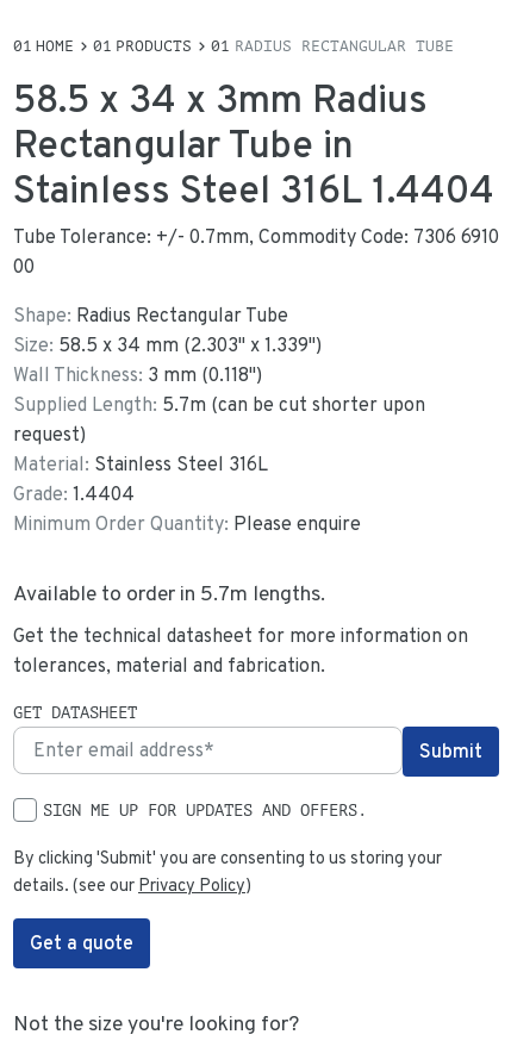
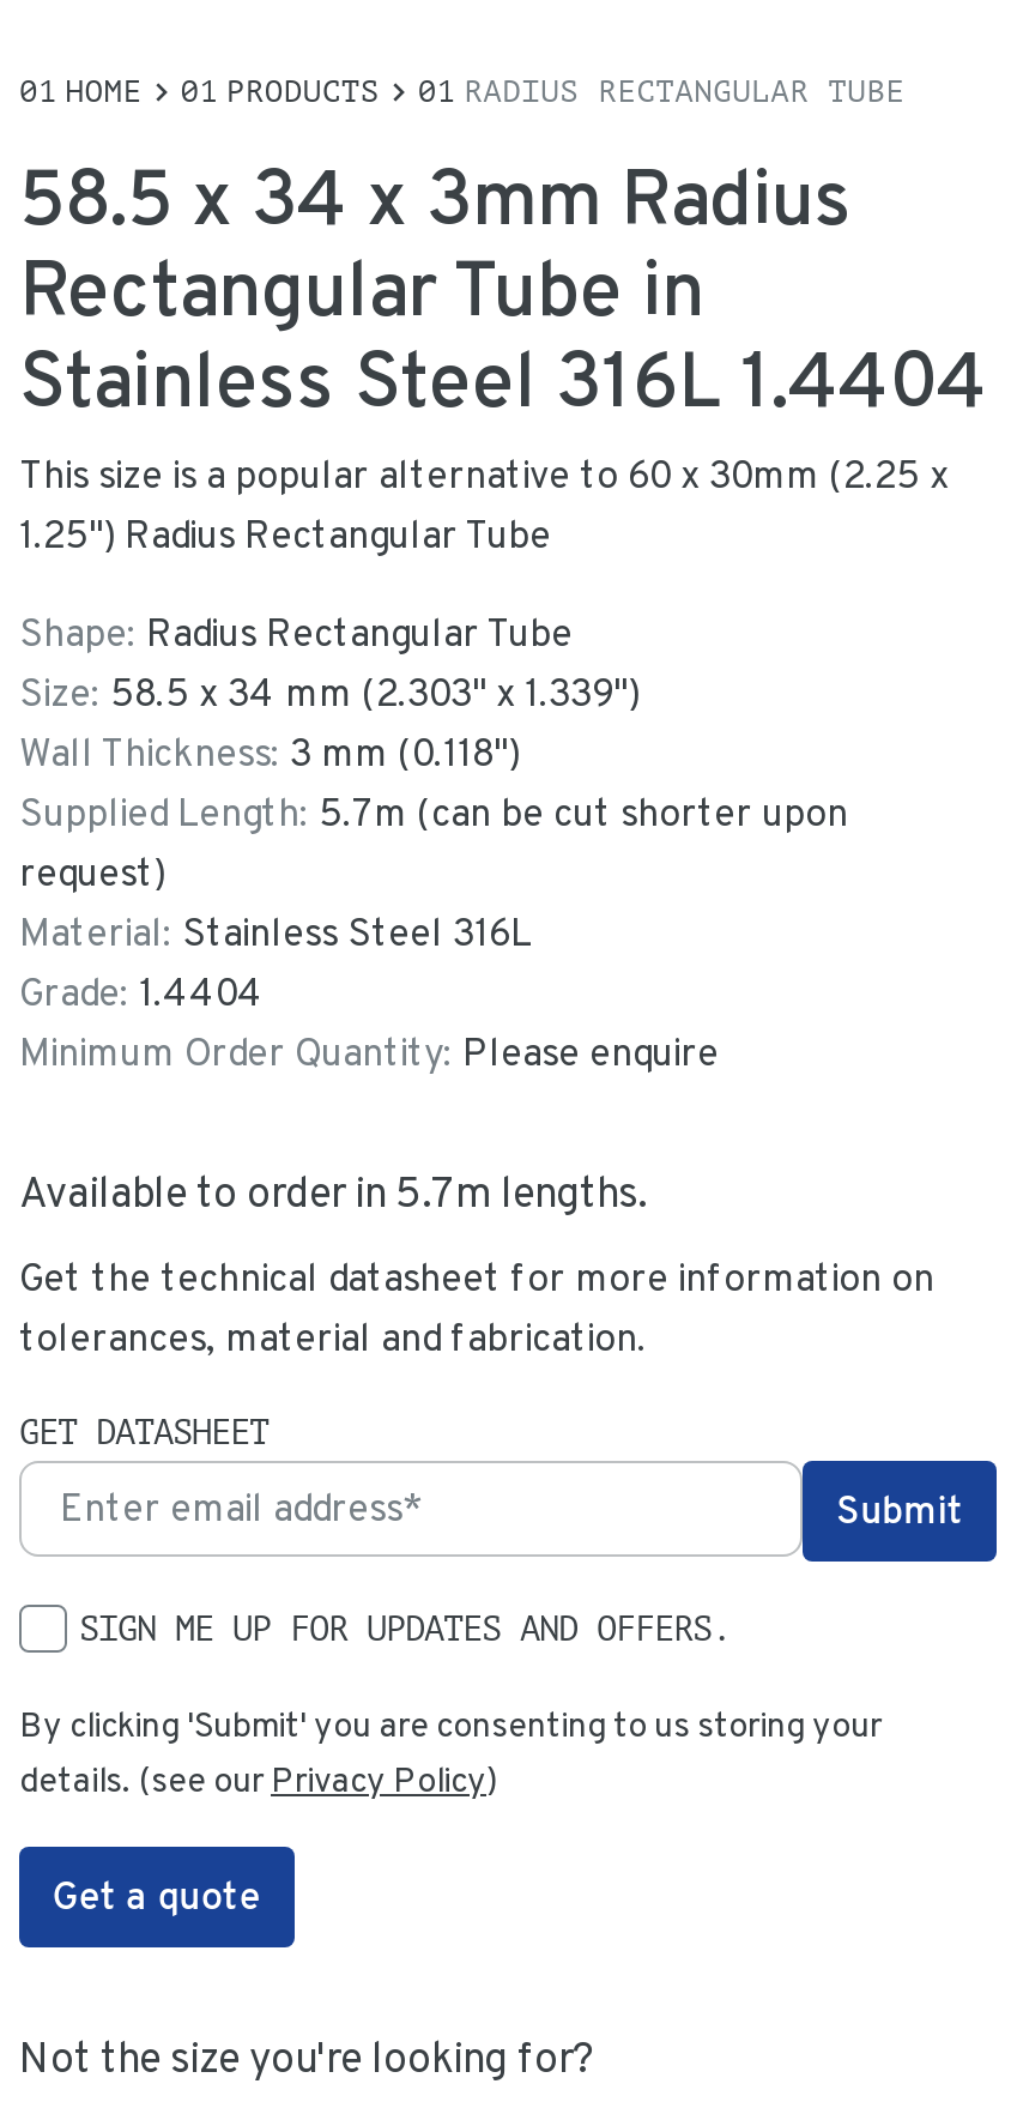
- Tube Tolerance: +/- 0.7mm, Commodity Code: 7306 6910
- 00
+ This size is a popular alternative to 60 x 30mm (2.25 x
+ 1.25") Radius Rectangular Tube
